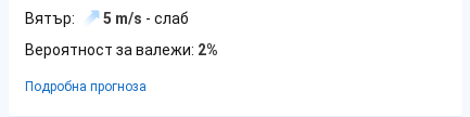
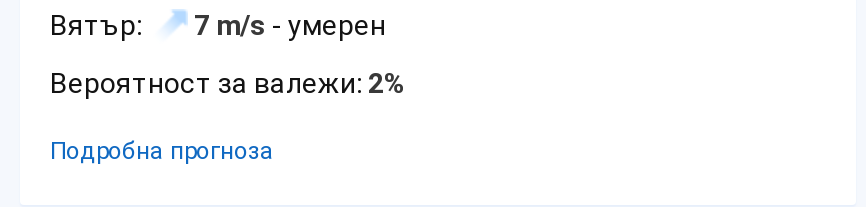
- Вятър: 5 m/s - слаб
+ Вятър: 7 m/s - умерен
